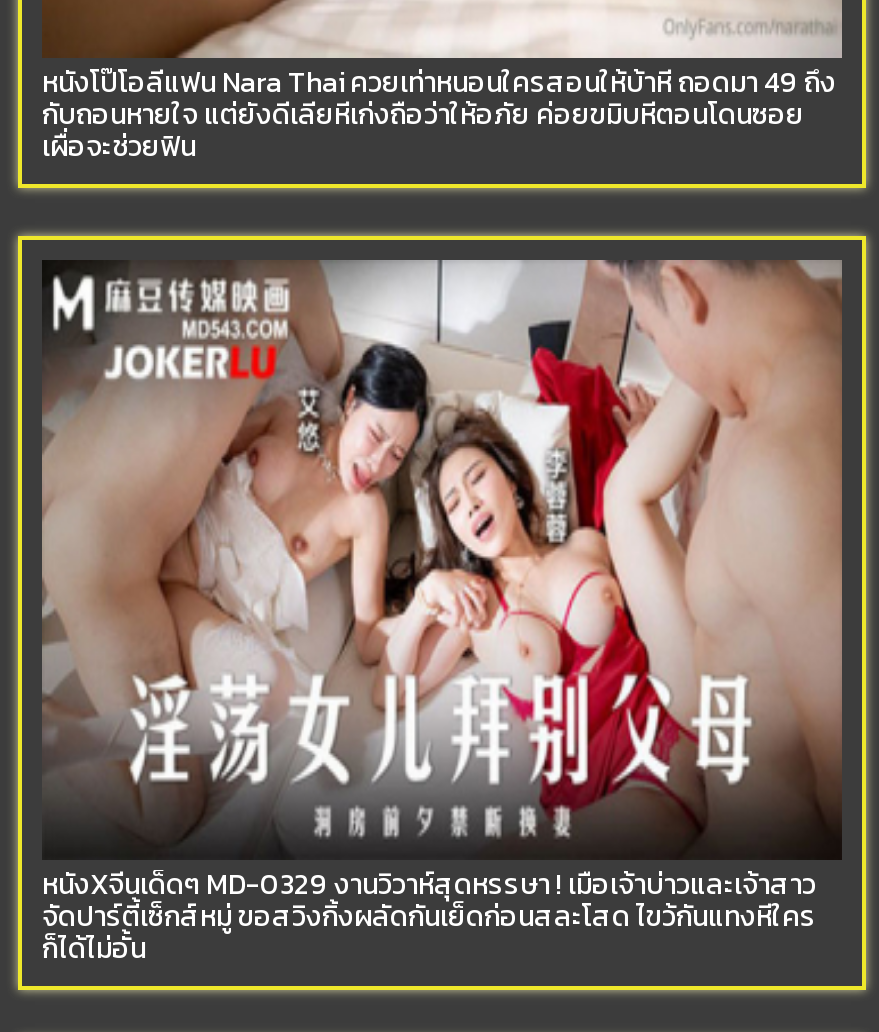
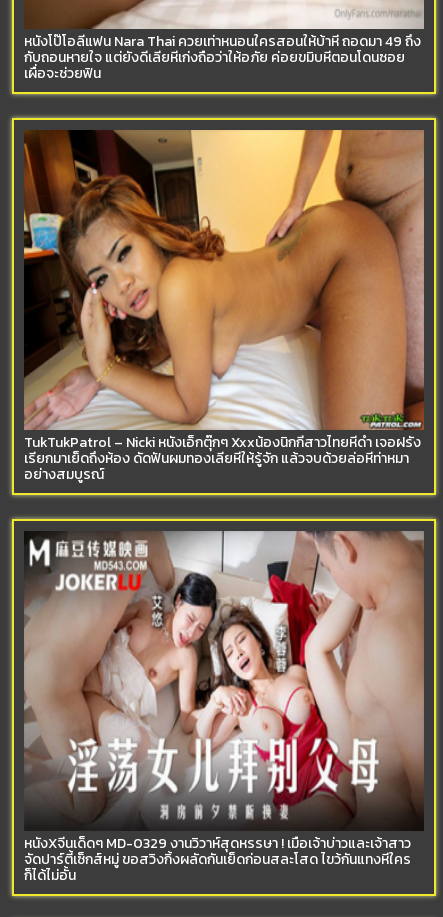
+ [image]
+ TukTukPatrol – Nicki หนังเอ็กตุ๊กๆ Xxxน้องนิกกี้สาวไทยหีดำ เจอฝรั่ง
+ เรียกมาเย็ดถึงห้อง ดัดฟันผมทองเลียหีให้รู้จัก แล้วจบด้วยล่อหีท่าหมา
+ อย่างสมบูรณ์
